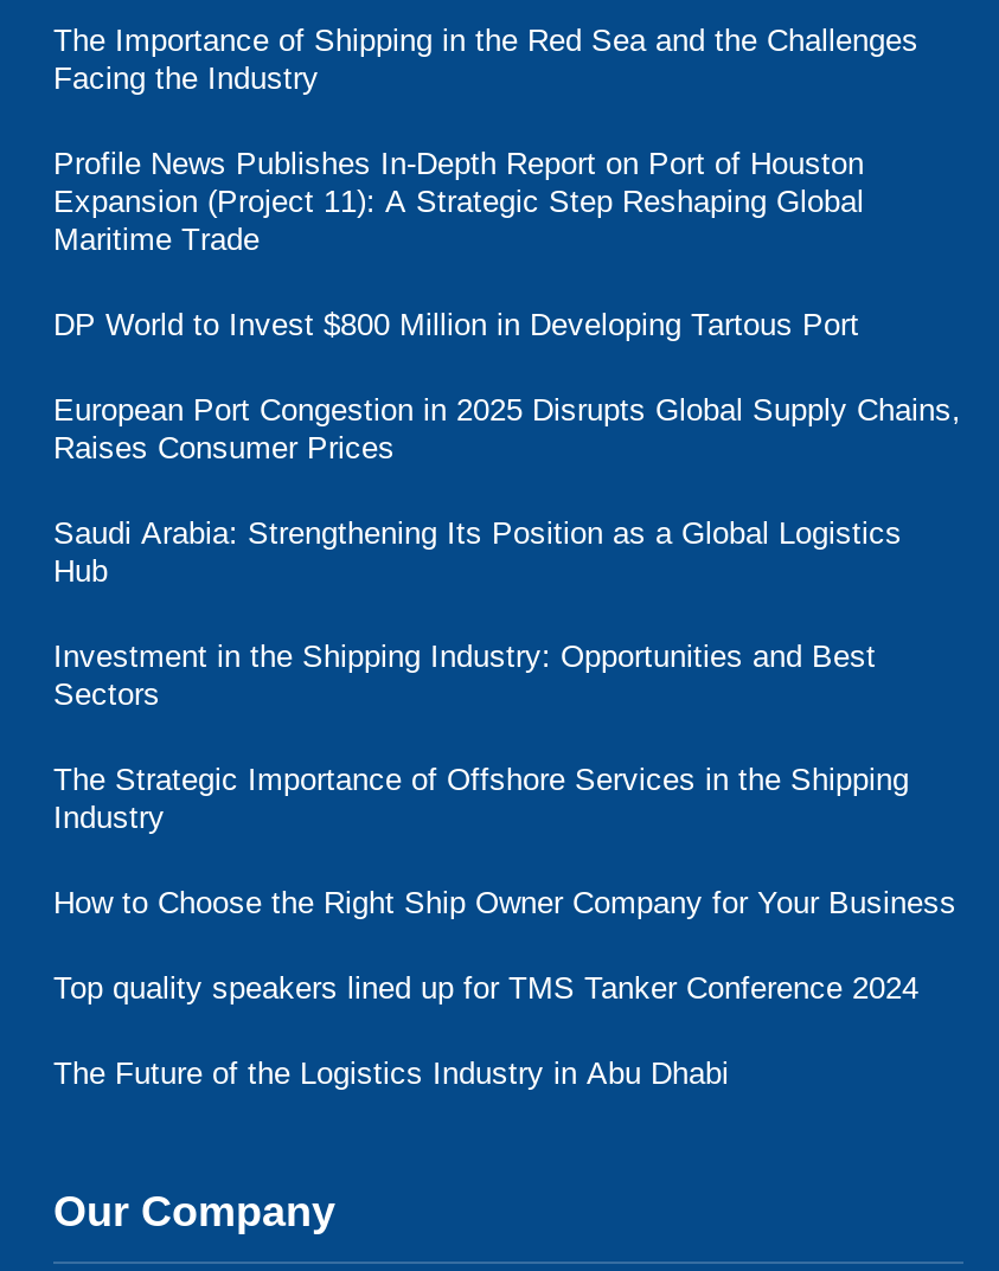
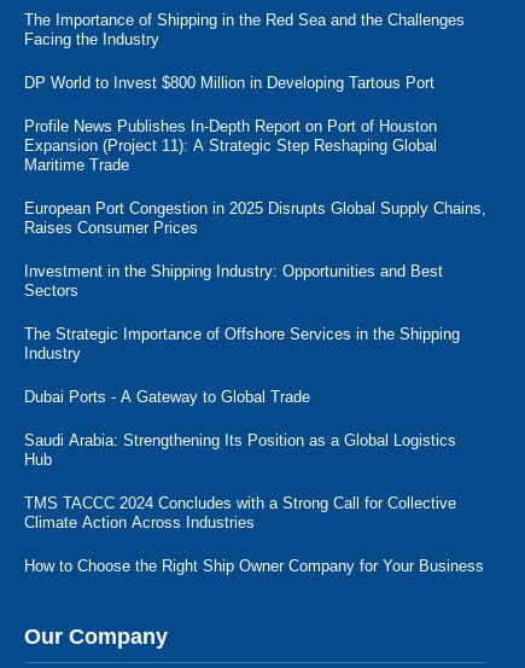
moved down: Profile News Publishes In-Depth Report on Port of Houston | Expansion (Project 11): A Strategic Step Reshaping Global | Maritime Trade

moved up: DP World to Invest $800 Million in Developing Tartous Port

moved down: Saudi Arabia: Strengthening Its Position as a Global Logistics | Hub

moved up: Investment in the Shipping Industry: Opportunities and Best | Sectors | The Strategic Importance of Offshore Services in the Shipping | Industry

+ Dubai Ports - A Gateway to Global Trade
+ TMS TACCC 2024 Concludes with a Strong Call for Collective
+ Climate Action Across Industries

moved down: How to Choose the Right Ship Owner Company for Your Business

- Top quality speakers lined up for TMS Tanker Conference 2024
- The Future of the Logistics Industry in Abu Dhabi
